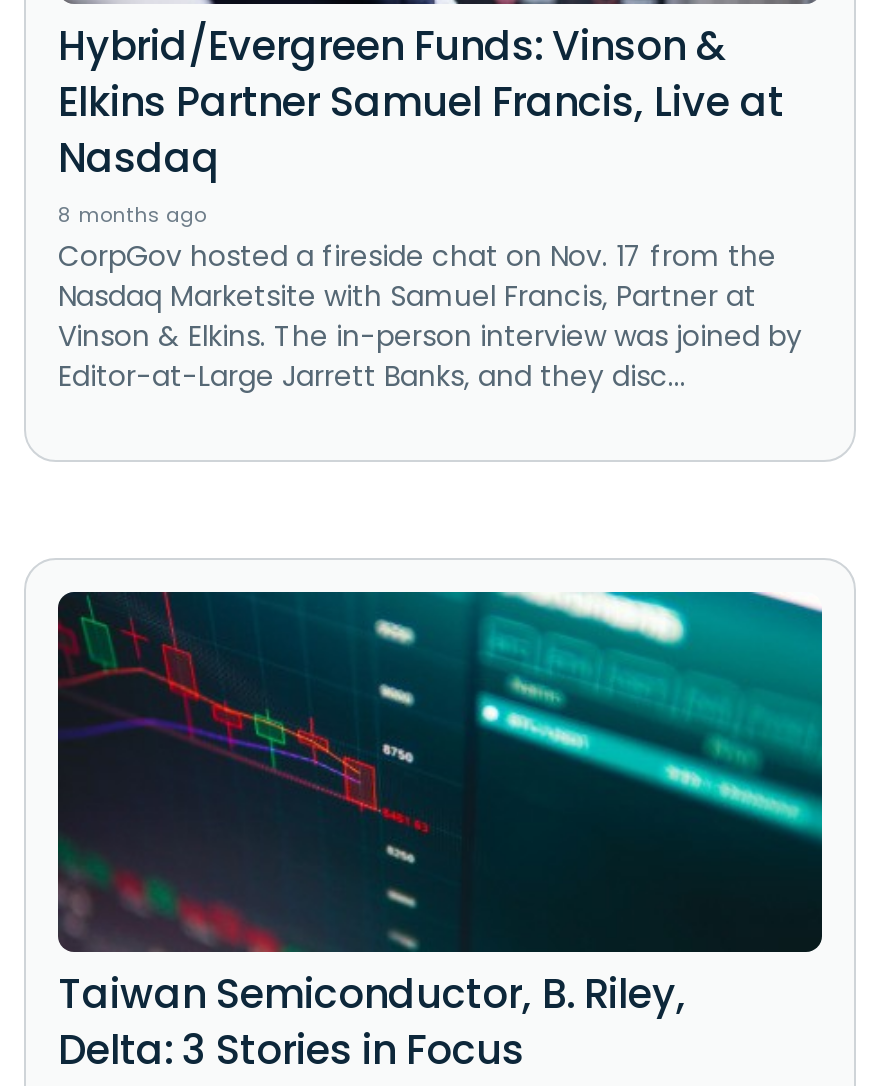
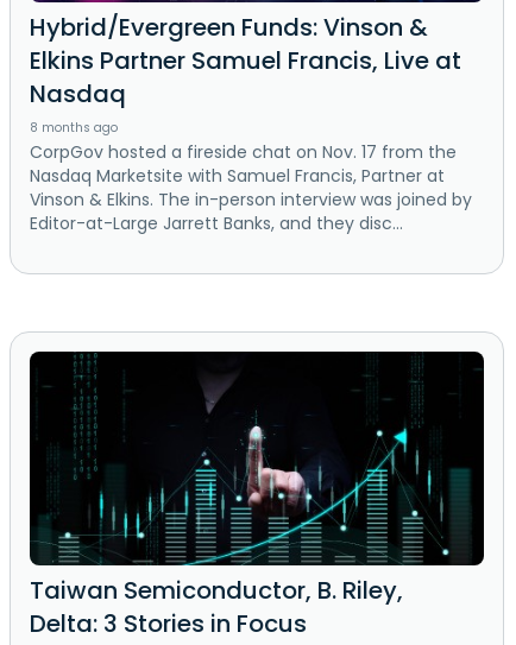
- [image]
+ [image]
